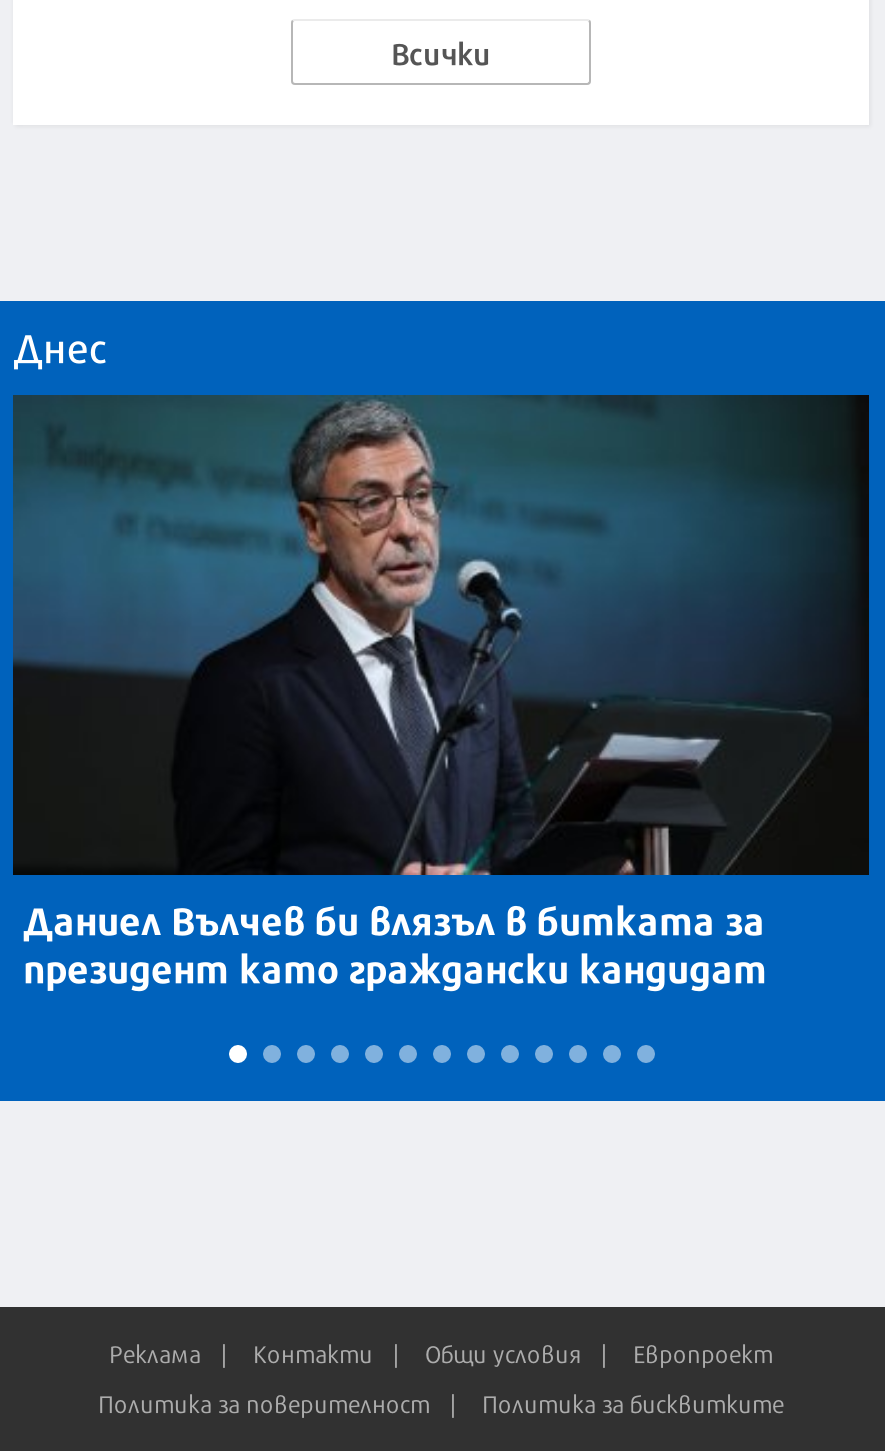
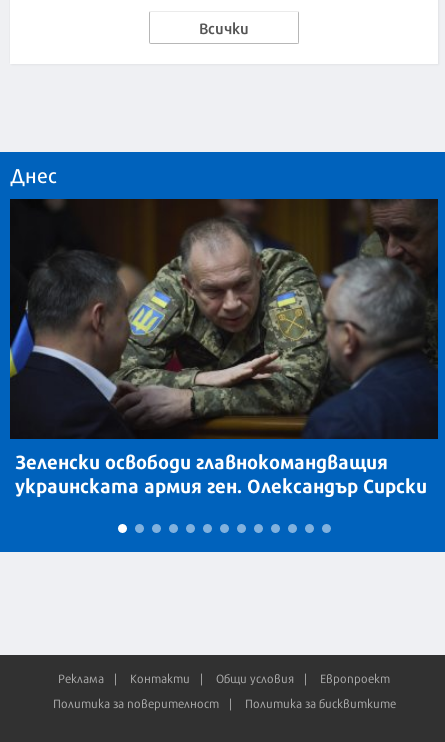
- [image]
- Даниел Вълчев би влязъл в битката за
- президент като граждански кандидат
+ [image]
+ Зеленски освободи главнокомандващия
+ украинската армия ген. Олександър Сирски
